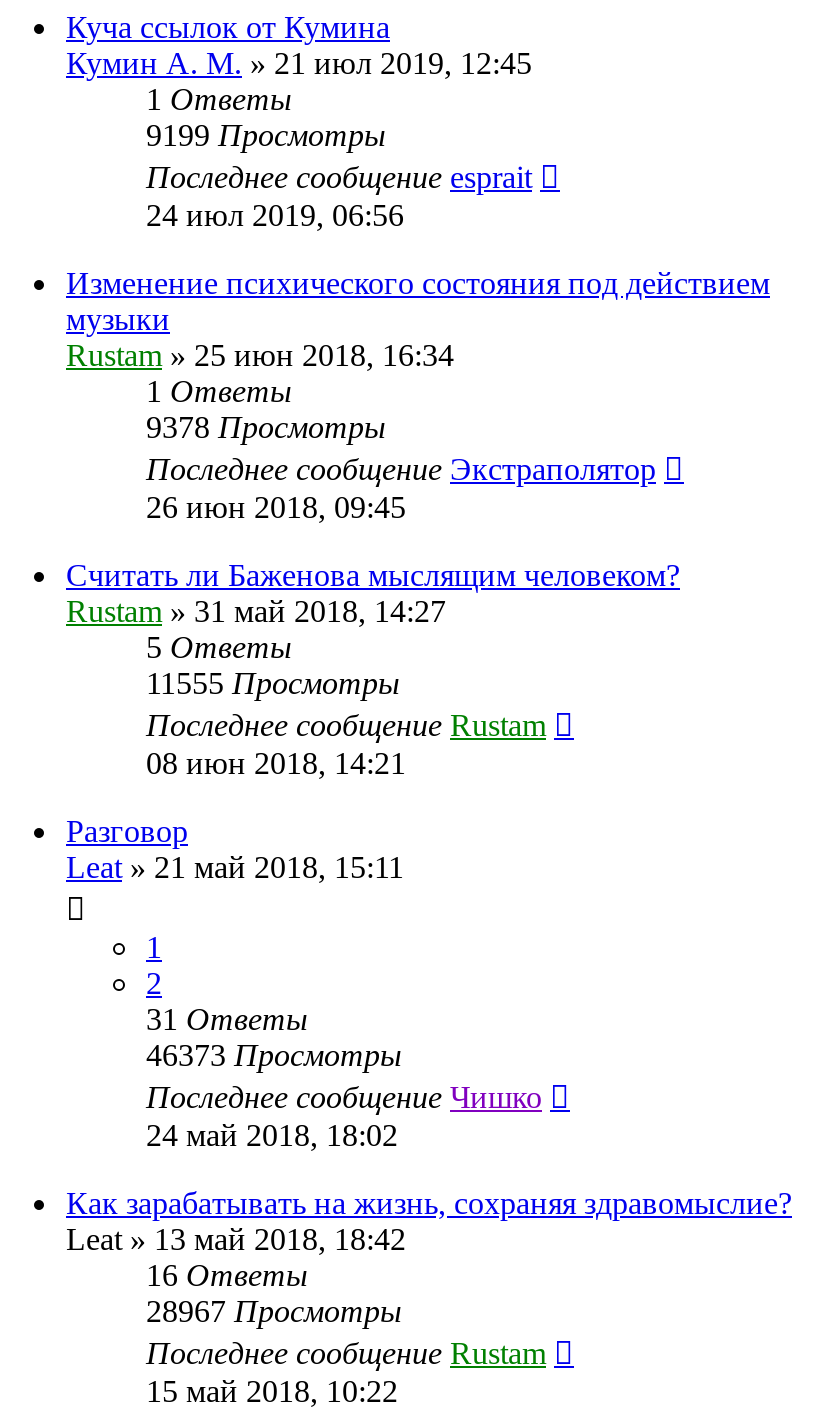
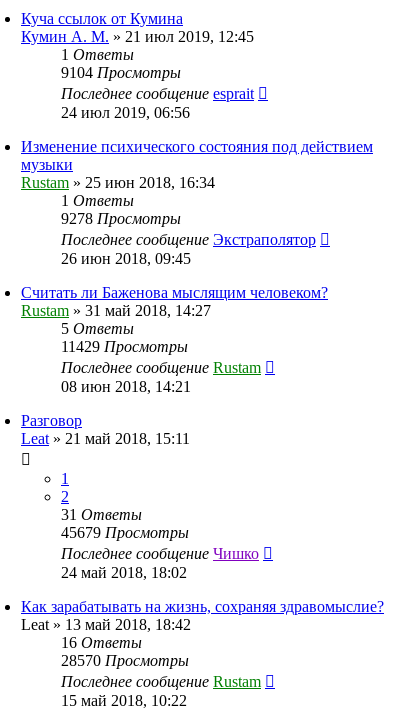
- 9199 Просмотры
+ 9104 Просмотры

- 9378 Просмотры
+ 9278 Просмотры

- 11555 Просмотры
+ 11429 Просмотры

- 46373 Просмотры
+ 45679 Просмотры

- 28967 Просмотры
+ 28570 Просмотры
